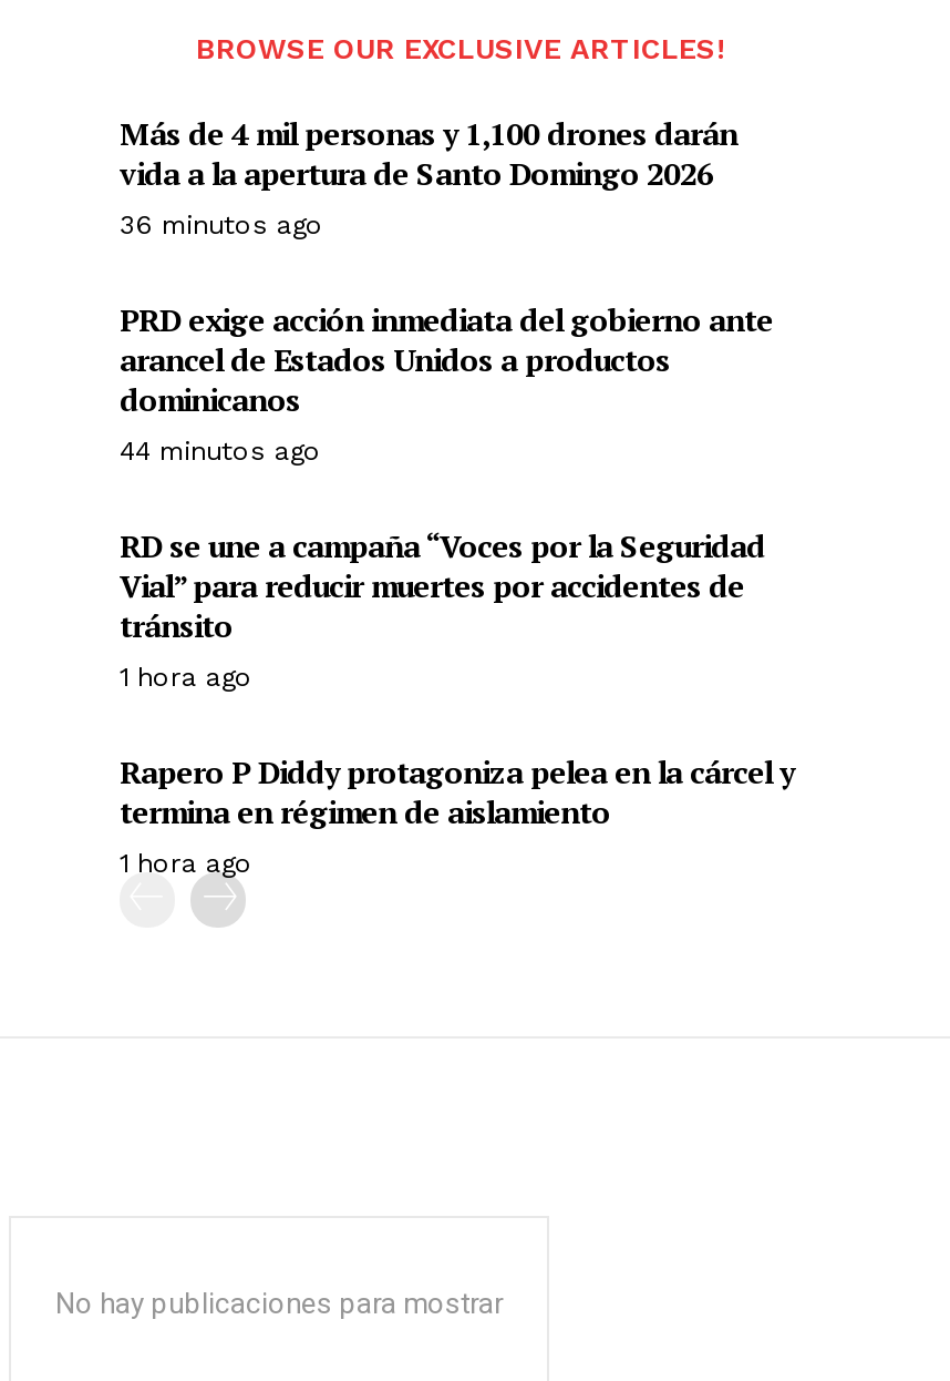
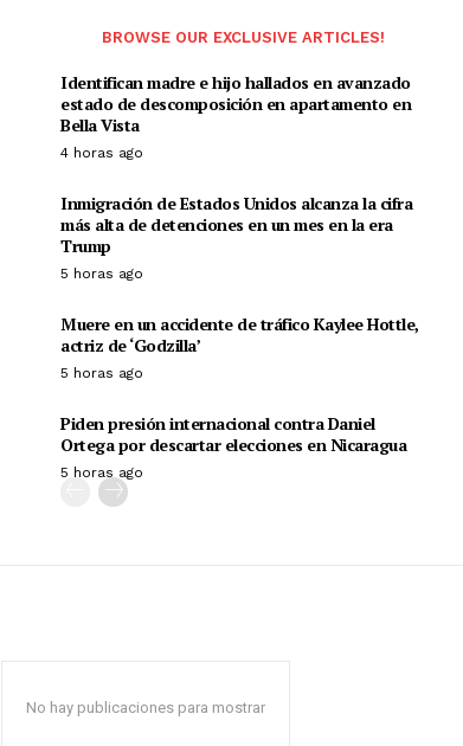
- Más de 4 mil personas y 1,100 drones darán
- vida a la apertura de Santo Domingo 2026
- 36 minutos ago
+ Identifican madre e hijo hallados en avanzado
+ estado de descomposición en apartamento en
+ Bella Vista
+ 4 horas ago

- PRD exige acción inmediata del gobierno ante
- arancel de Estados Unidos a productos
- dominicanos
- 44 minutos ago
+ Inmigración de Estados Unidos alcanza la cifra
+ más alta de detenciones en un mes en la era
+ Trump
+ 5 horas ago

- RD se une a campaña “Voces por la Seguridad
- Vial” para reducir muertes por accidentes de
- tránsito
- 1 hora ago
+ Muere en un accidente de tráfico Kaylee Hottle,
+ actriz de ‘Godzilla’
+ 5 horas ago

- Rapero P Diddy protagoniza pelea en la cárcel y
- termina en régimen de aislamiento
- 1 hora ago
+ Piden presión internacional contra Daniel
+ Ortega por descartar elecciones en Nicaragua
+ 5 horas ago
